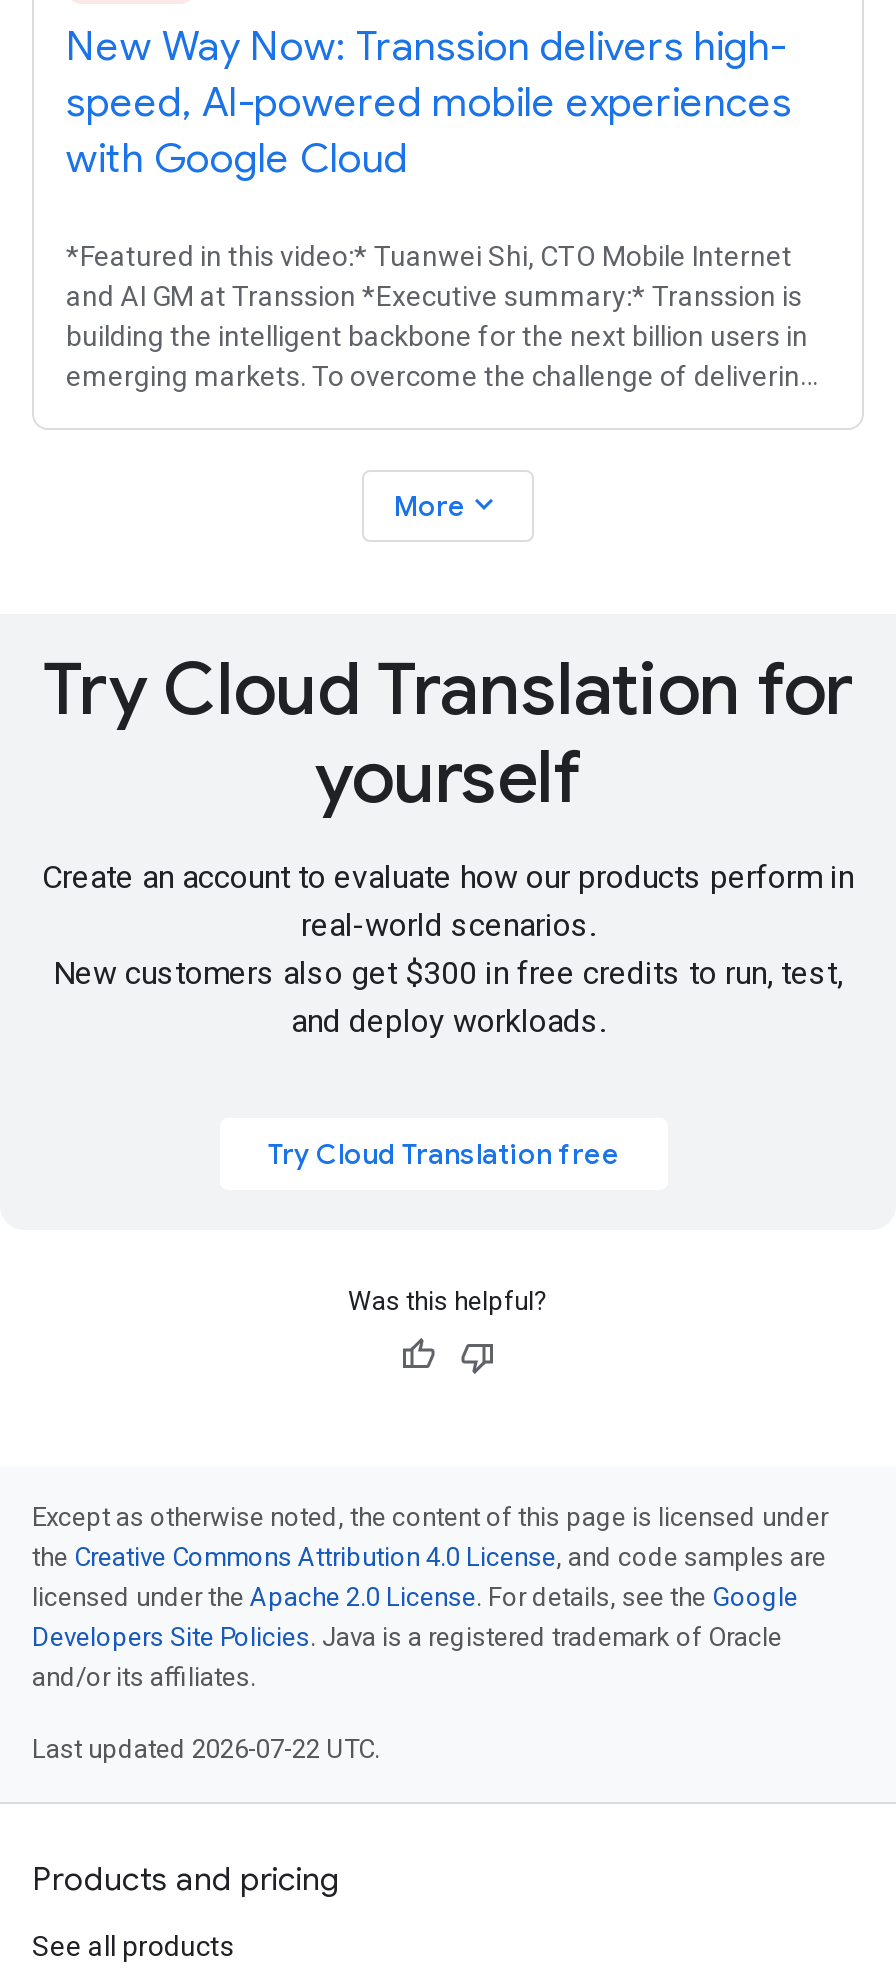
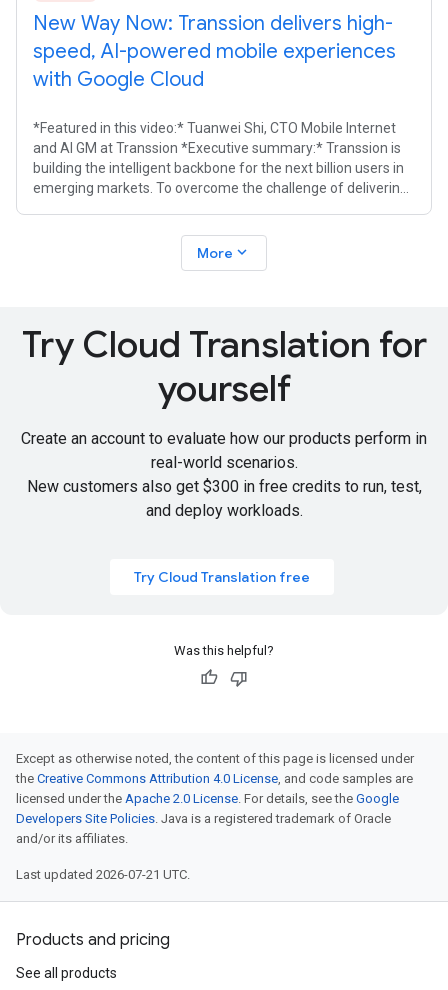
- Last updated 2026-07-22 UTC.
+ Last updated 2026-07-21 UTC.
